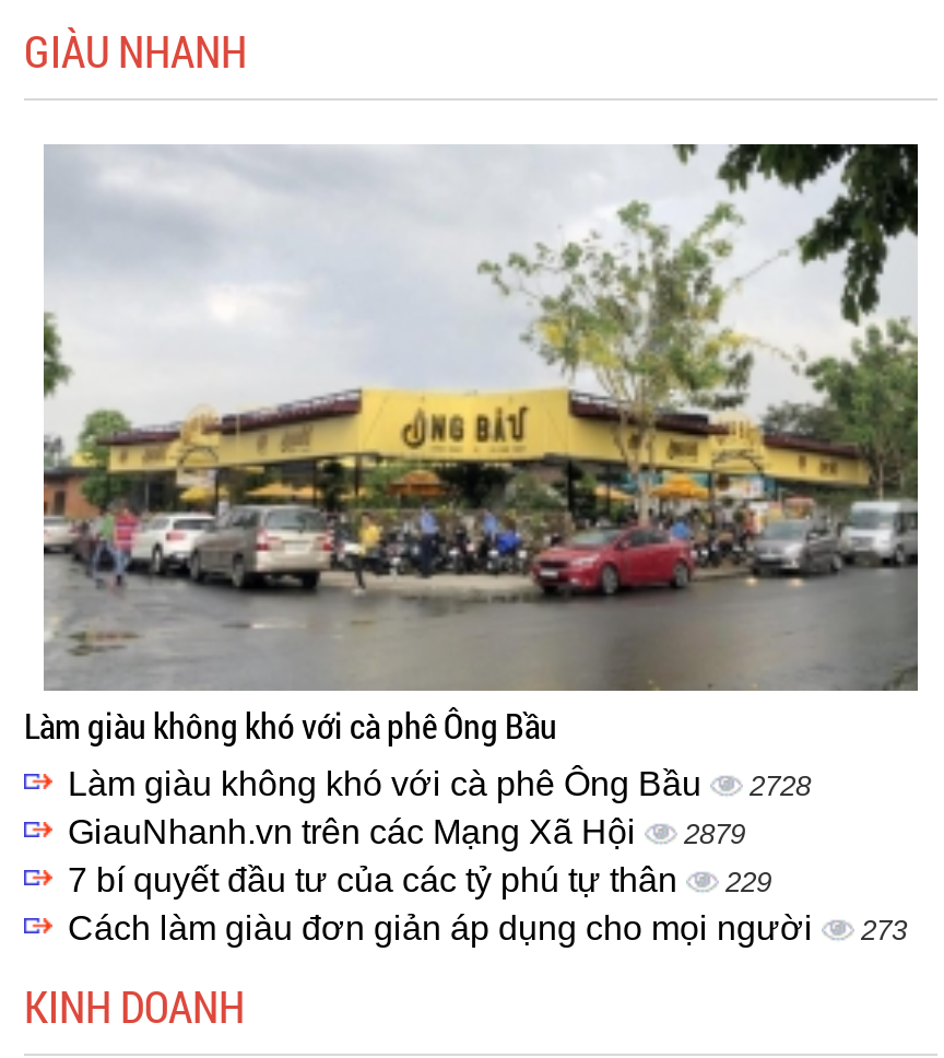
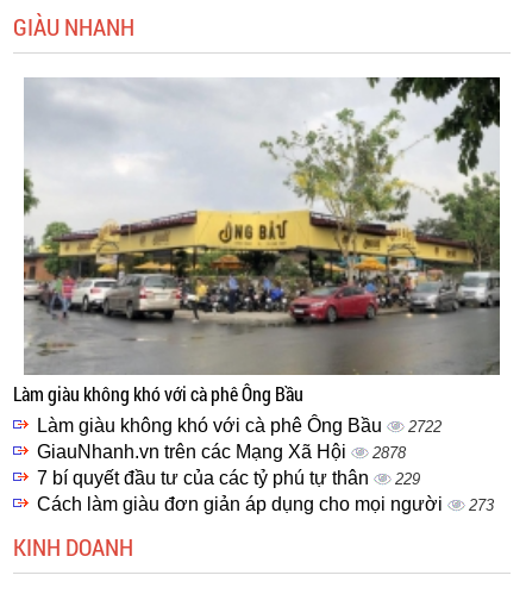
- Làm giàu không khó với cà phê Ông Bầu 2728
+ Làm giàu không khó với cà phê Ông Bầu 2722

- GiauNhanh.vn trên các Mạng Xã Hội 2879
+ GiauNhanh.vn trên các Mạng Xã Hội 2878
